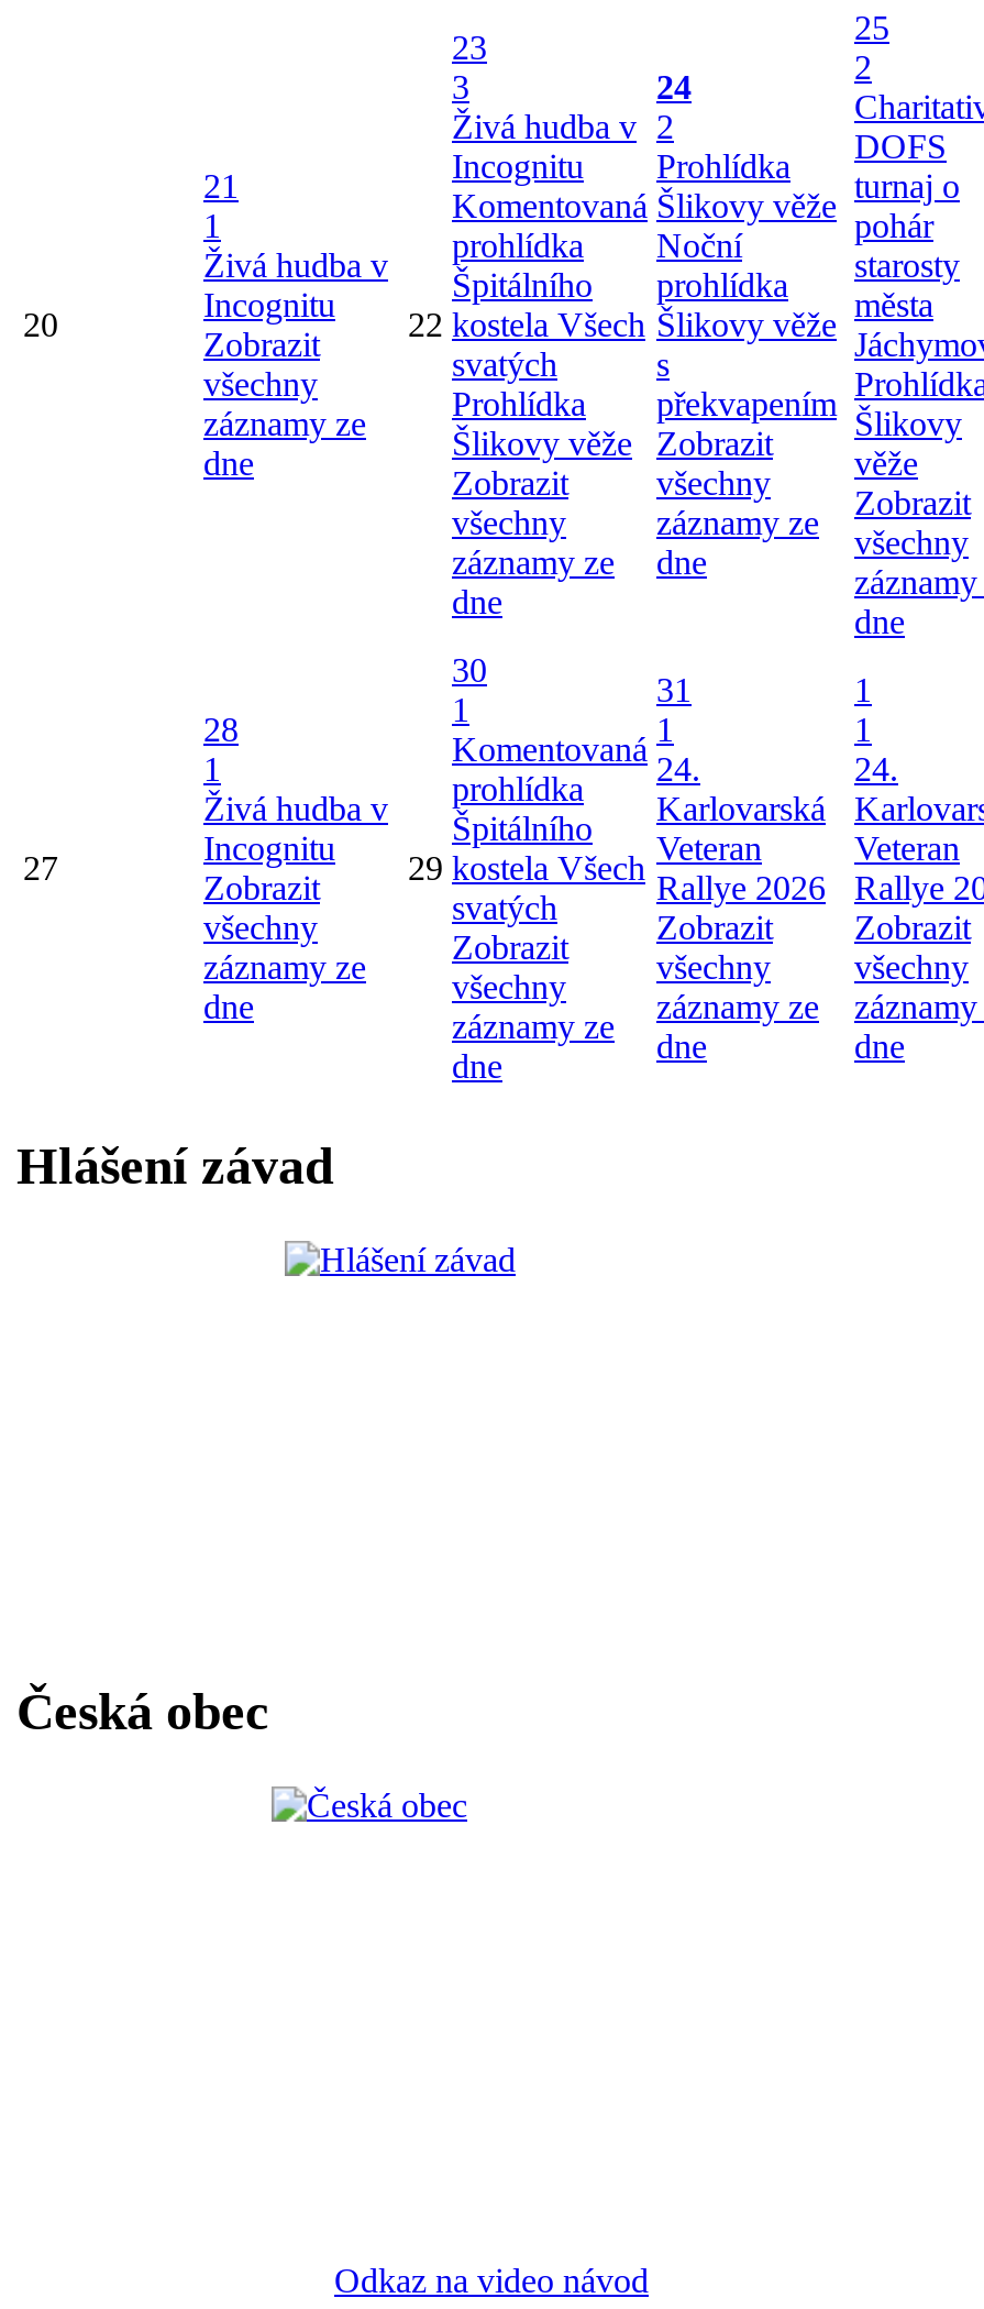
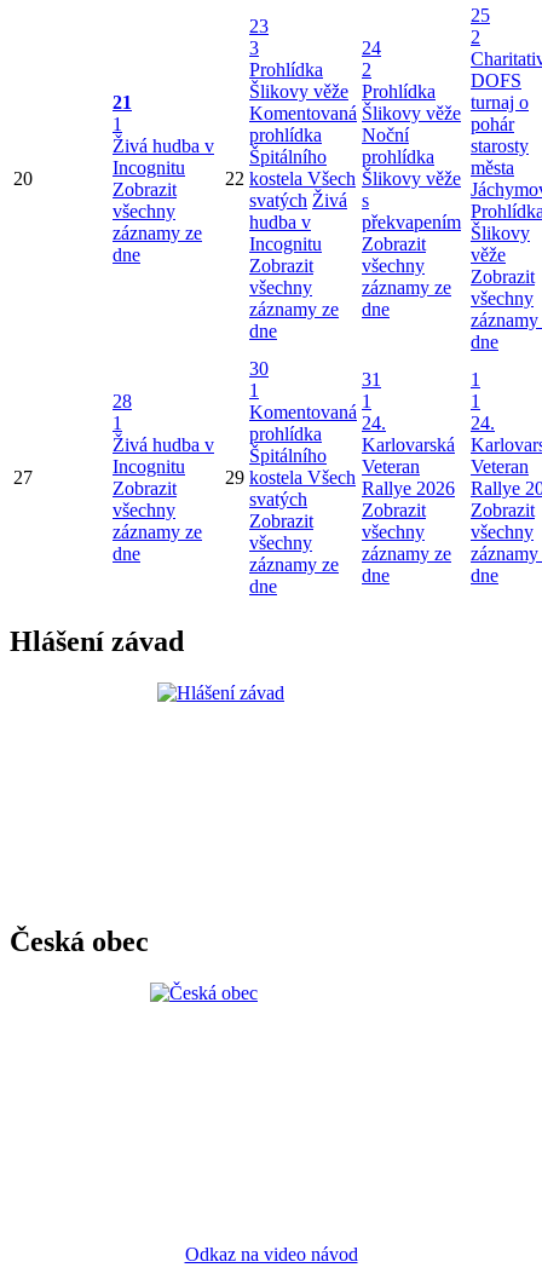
- Živá hudba v
- Incognitu
+ Prohlídka
+ Šlikovy věže

- svatých
- Prohlídka
- Šlikovy věže
+ svatých Živá
+ hudba v
+ Incognitu
